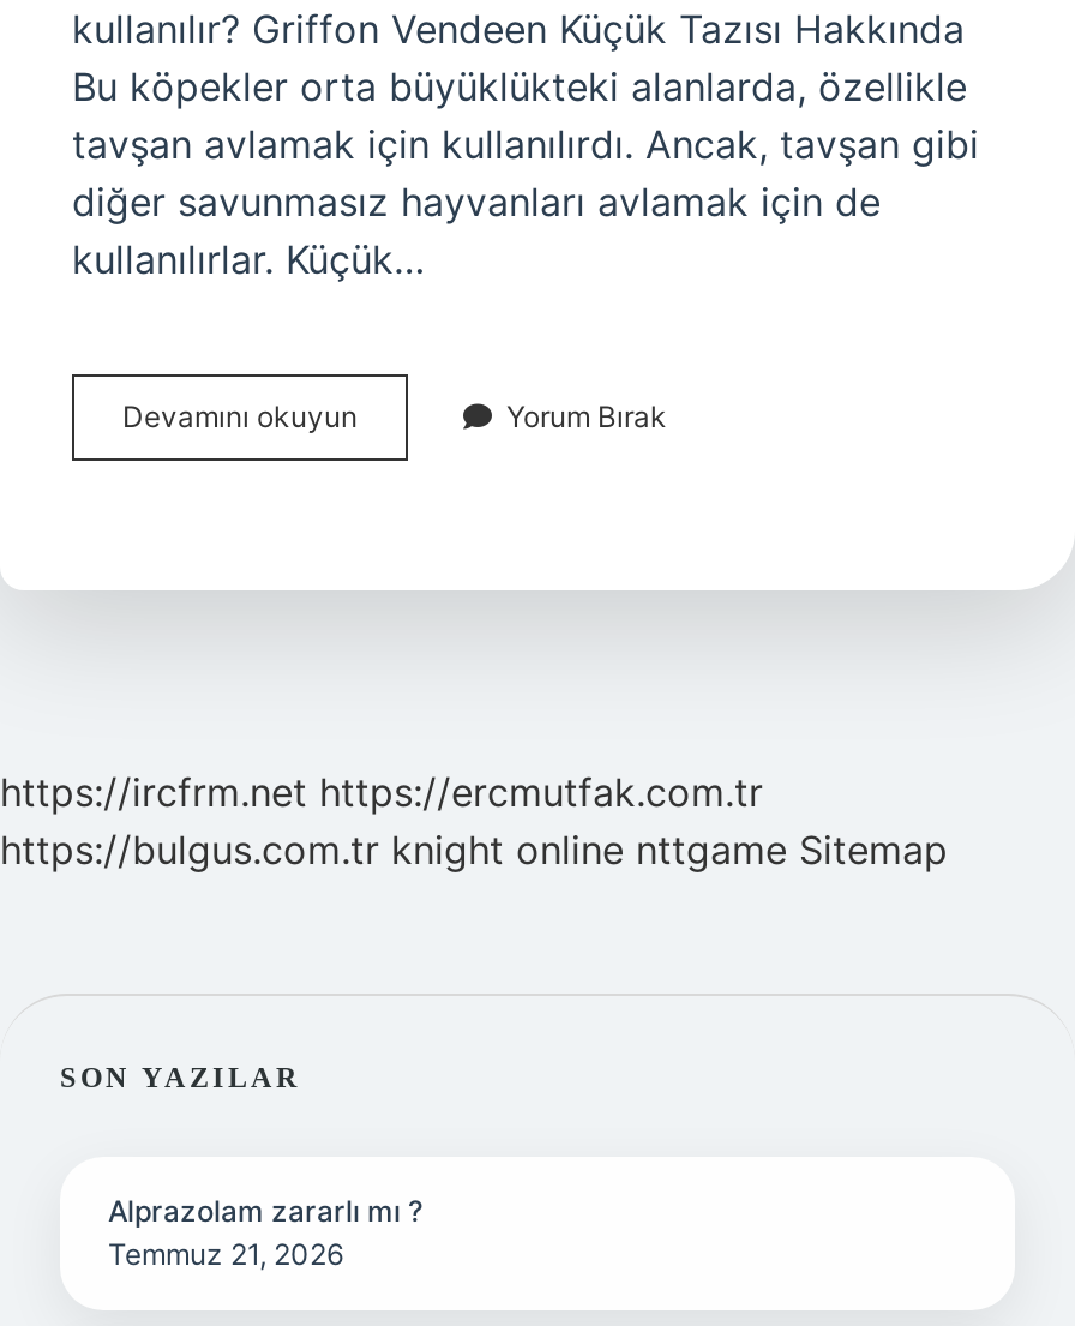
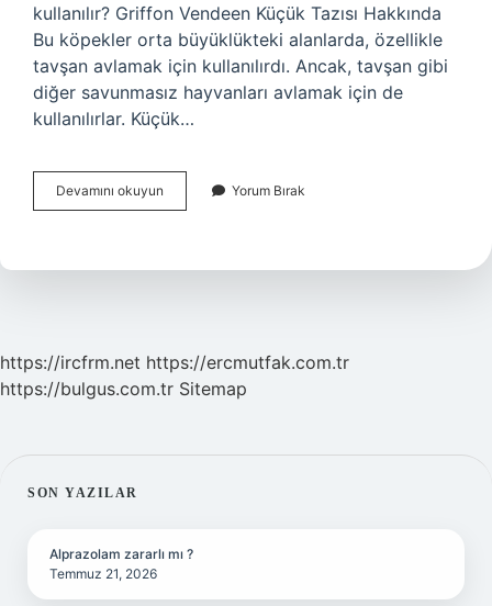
- https://bulgus.com.tr knight online nttgame Sitemap
+ https://bulgus.com.tr Sitemap
